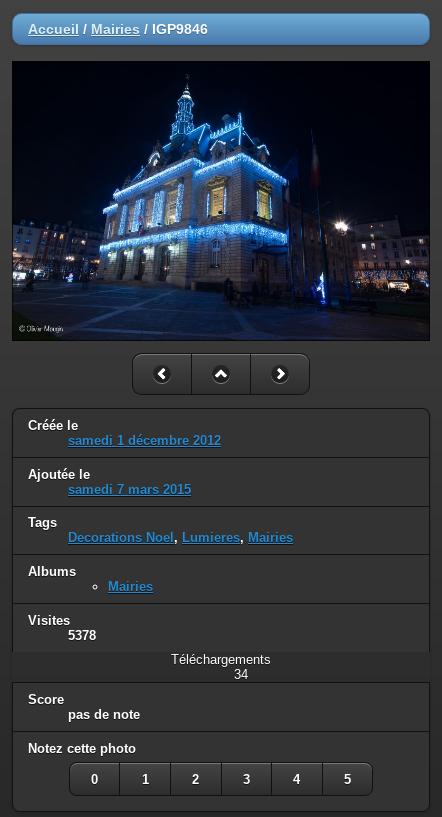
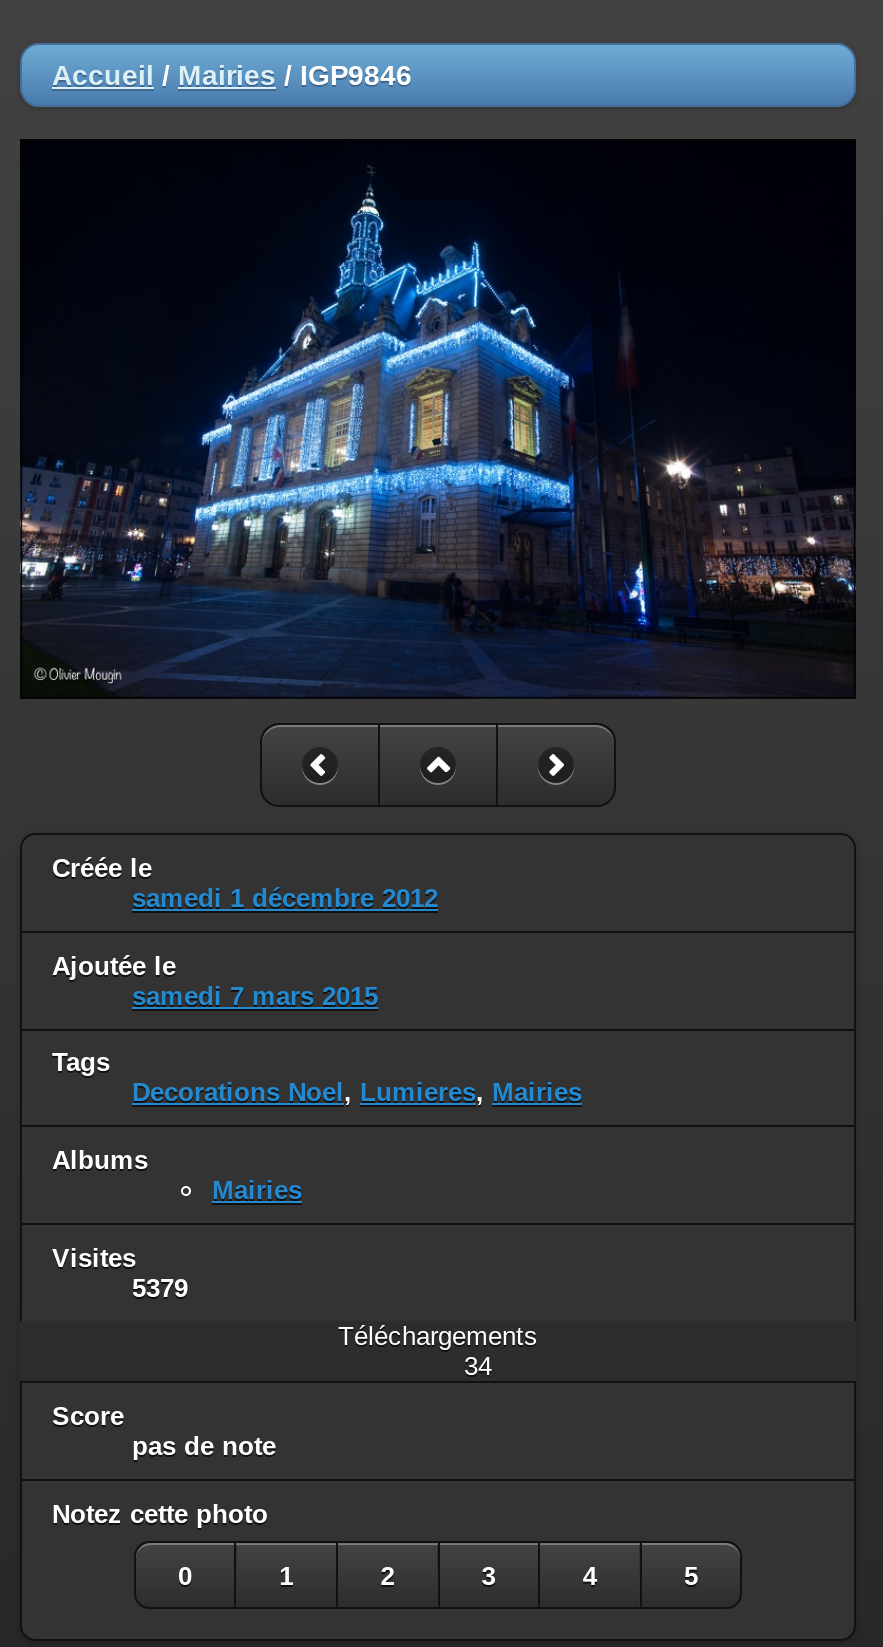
- 5378
+ 5379
